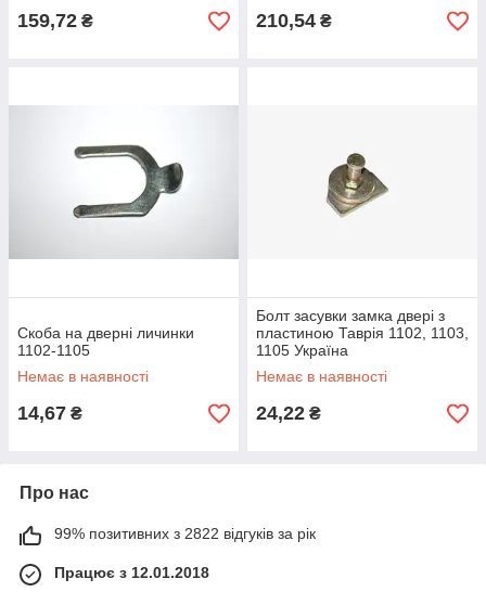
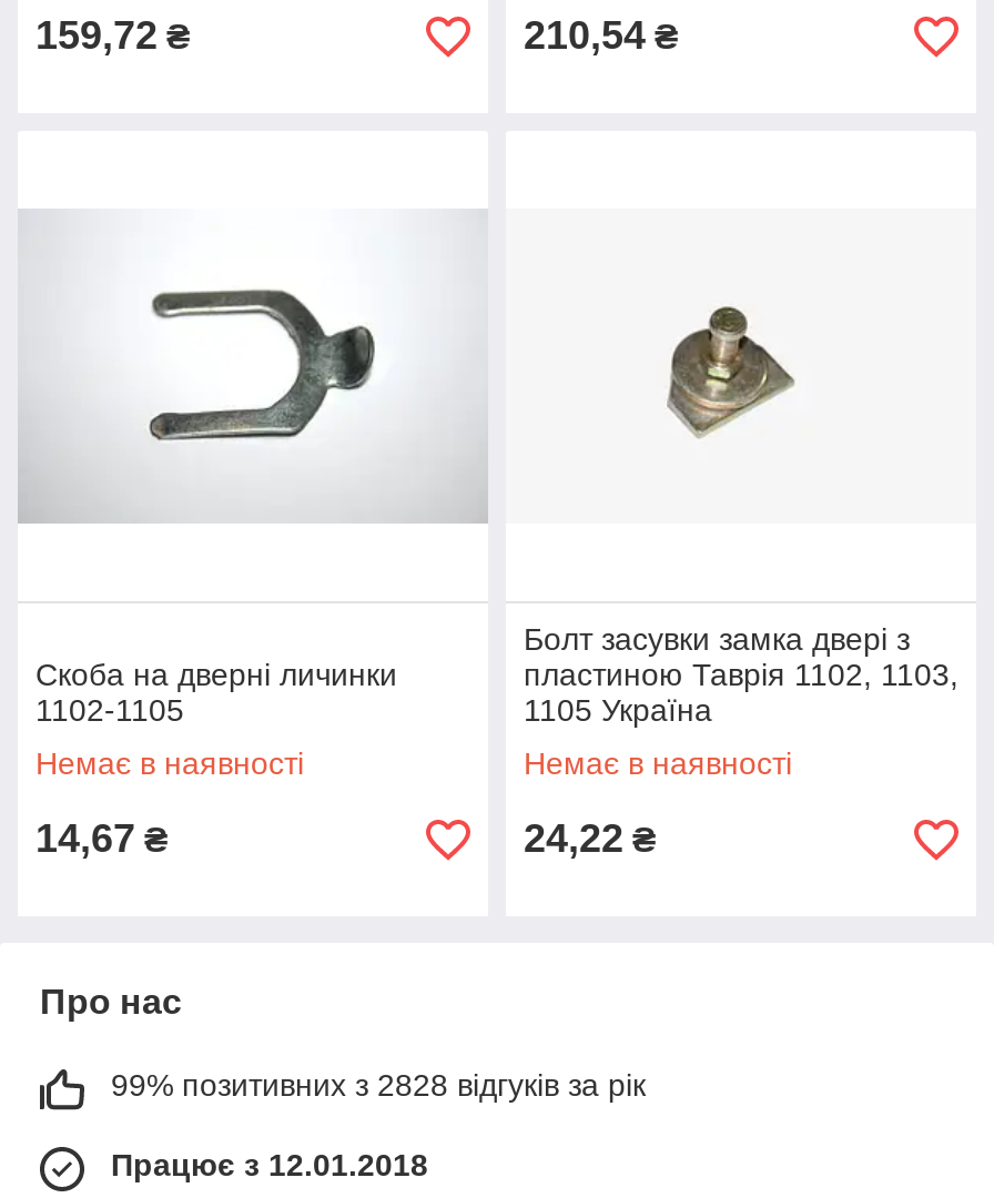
- 99% позитивних з 2822 відгуків за рік
+ 99% позитивних з 2828 відгуків за рік
